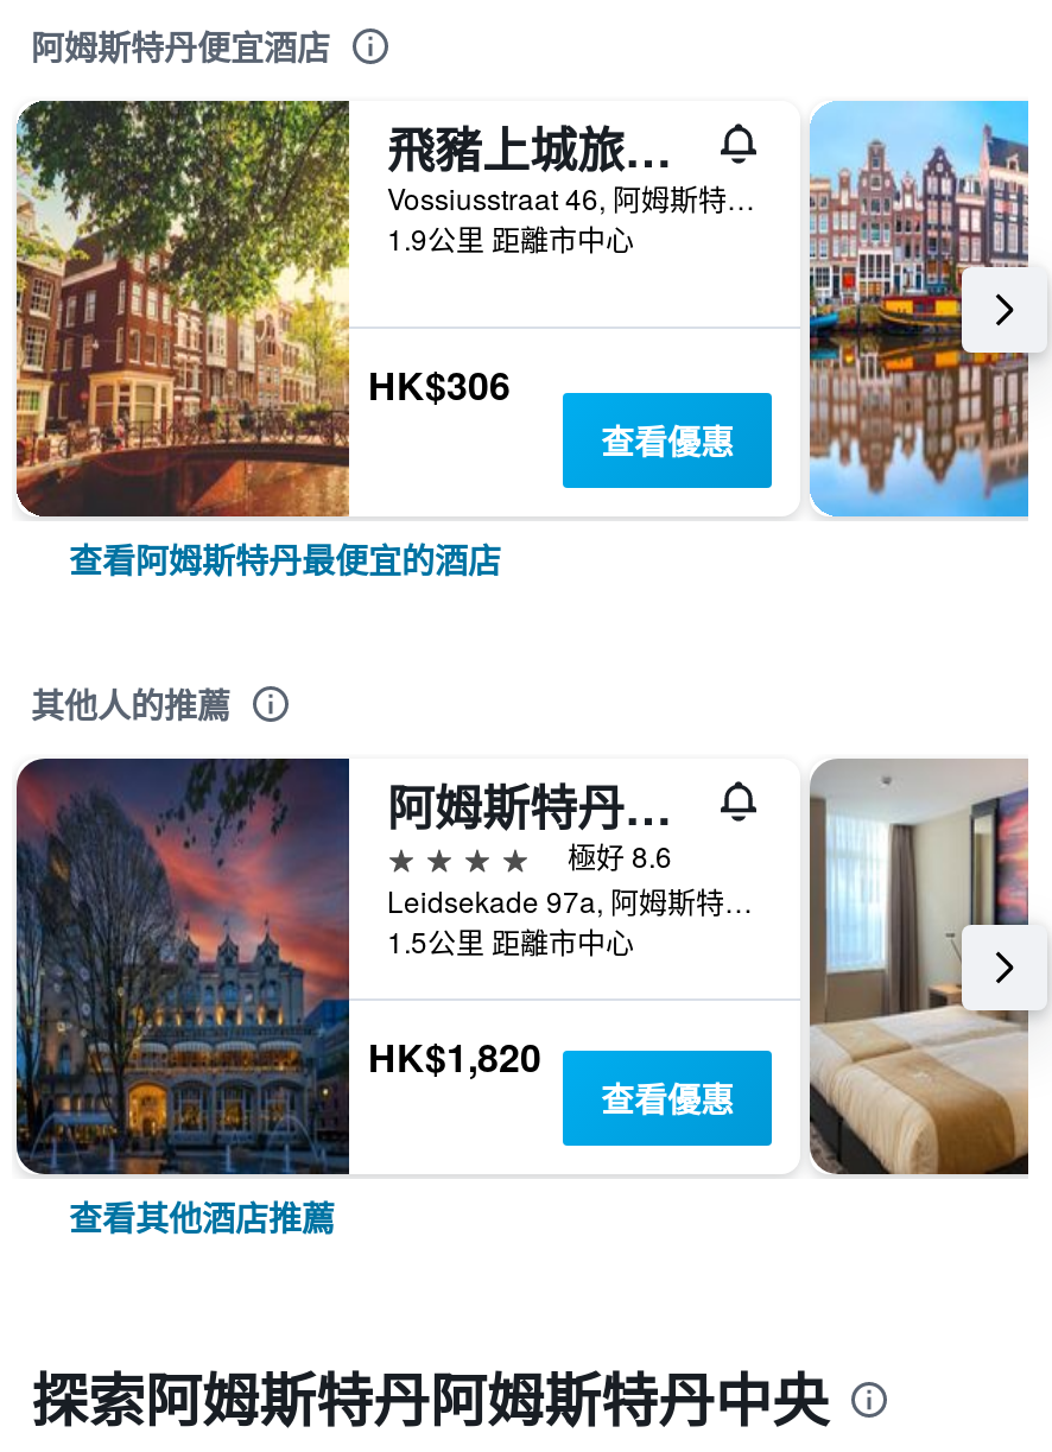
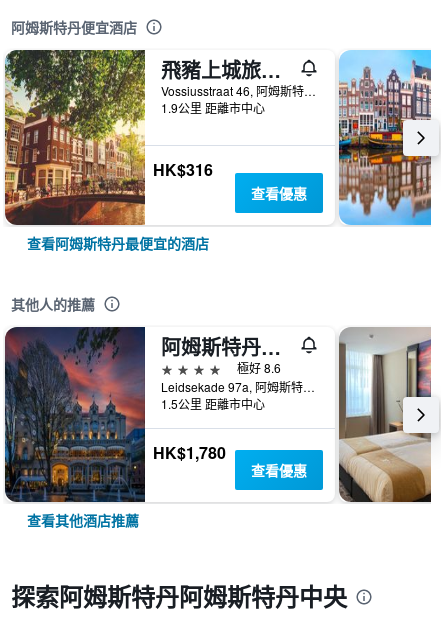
- HK$306
+ HK$316

- HK$1,820
+ HK$1,780
